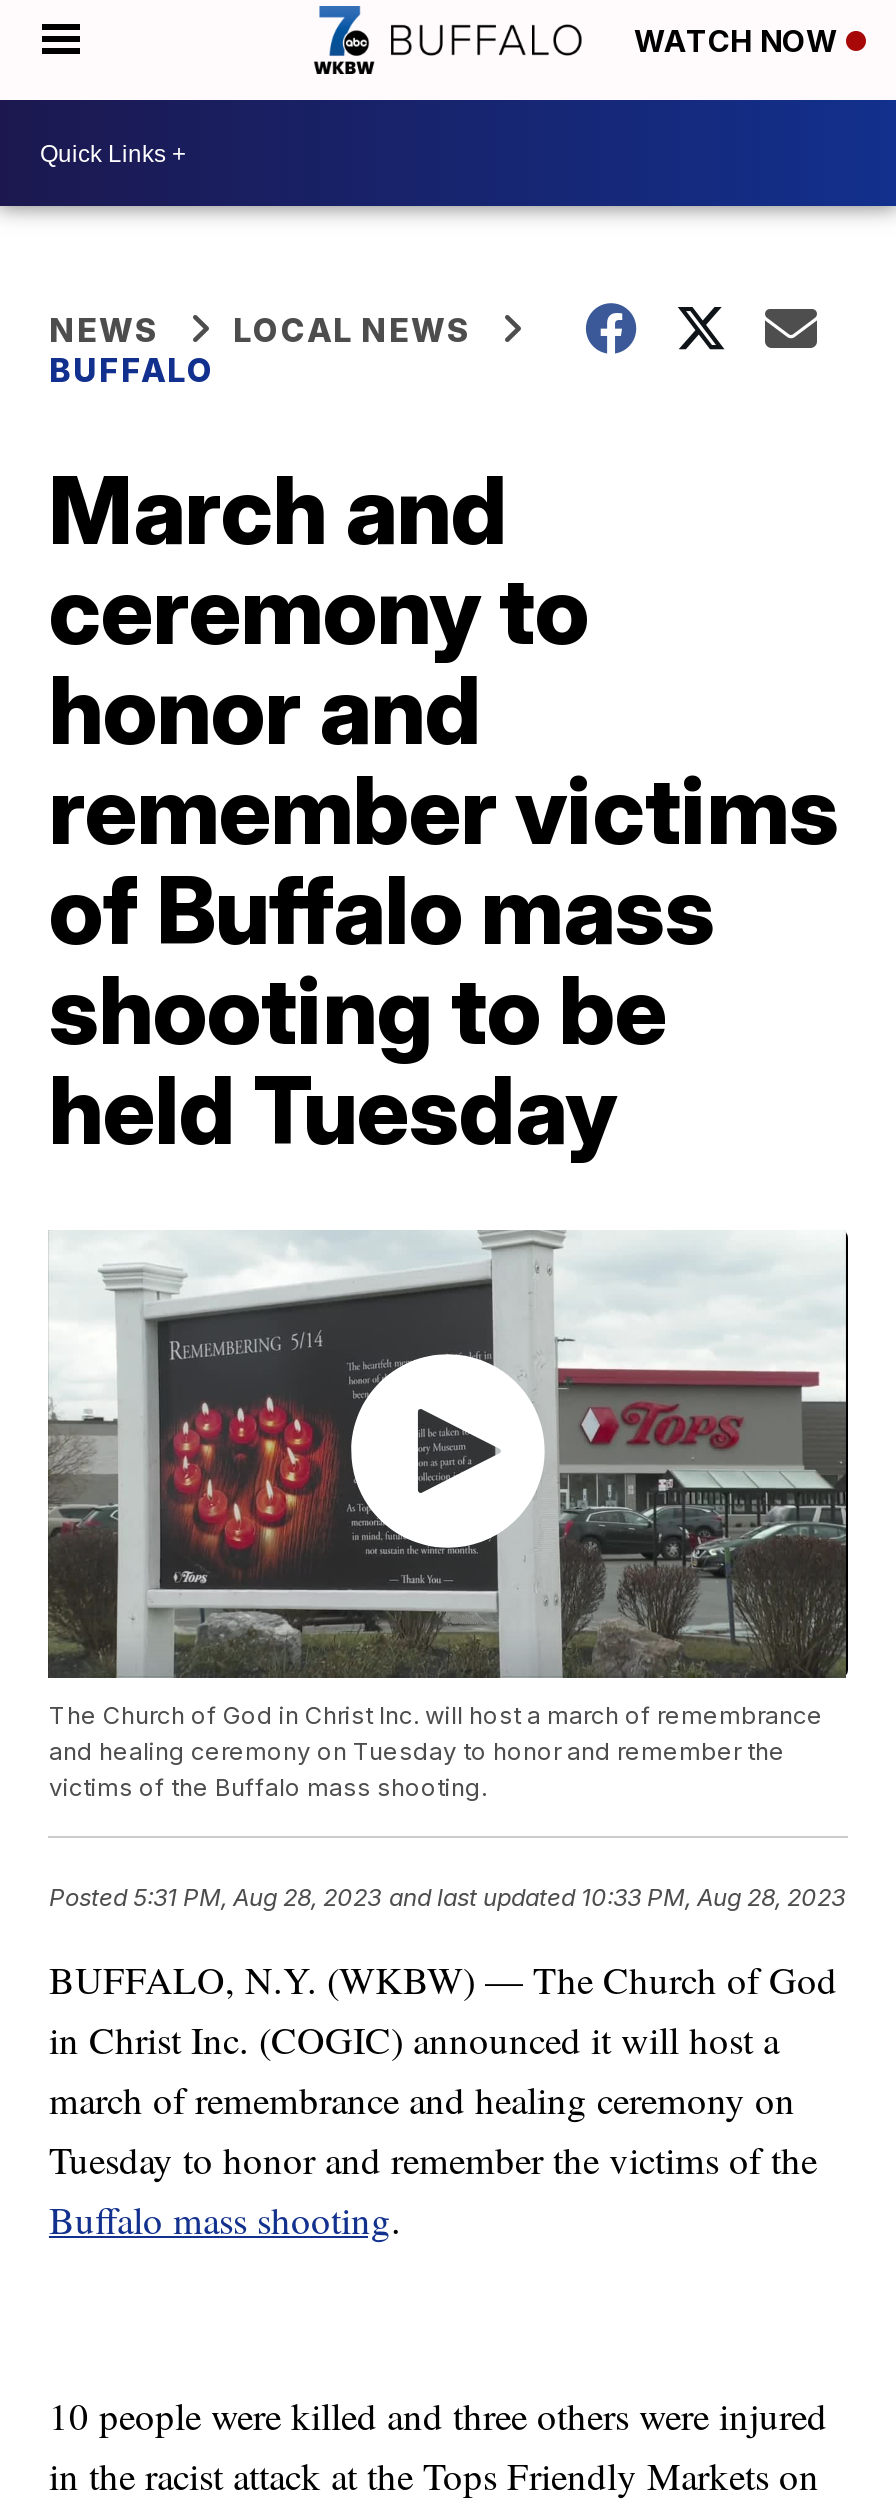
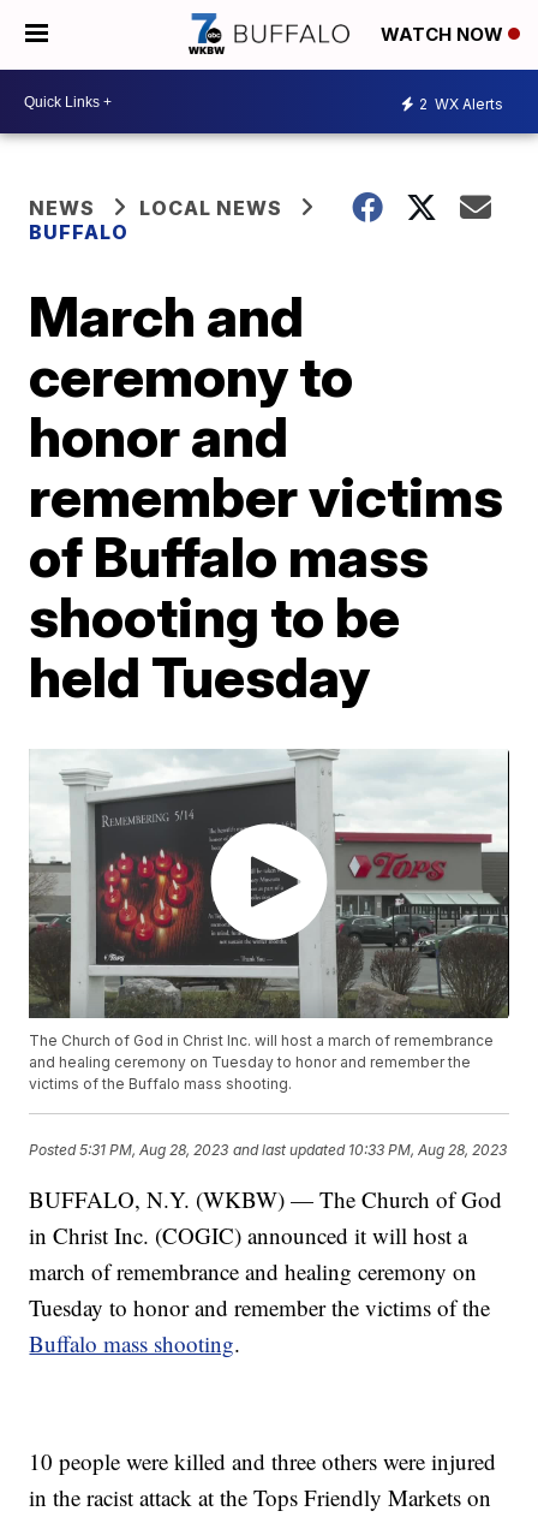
+ 2 WX Alerts
